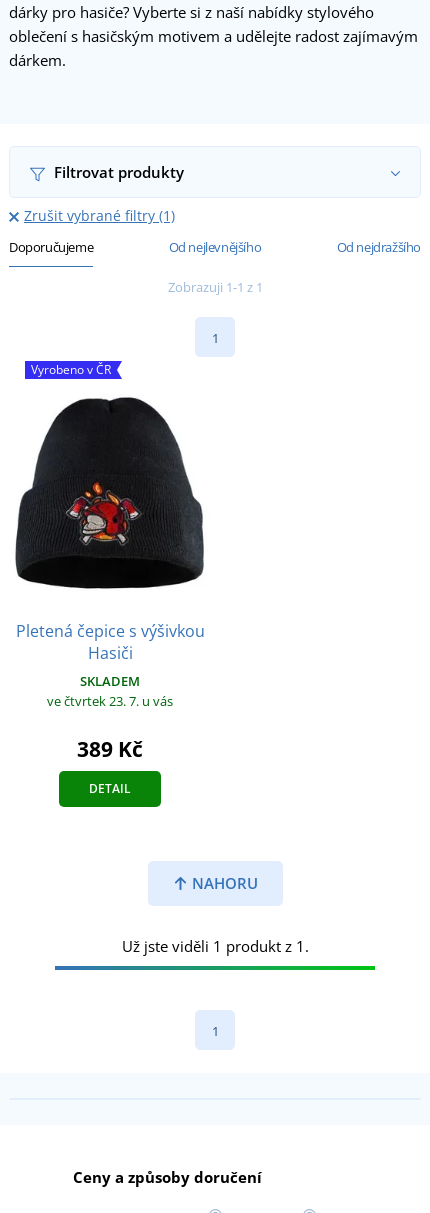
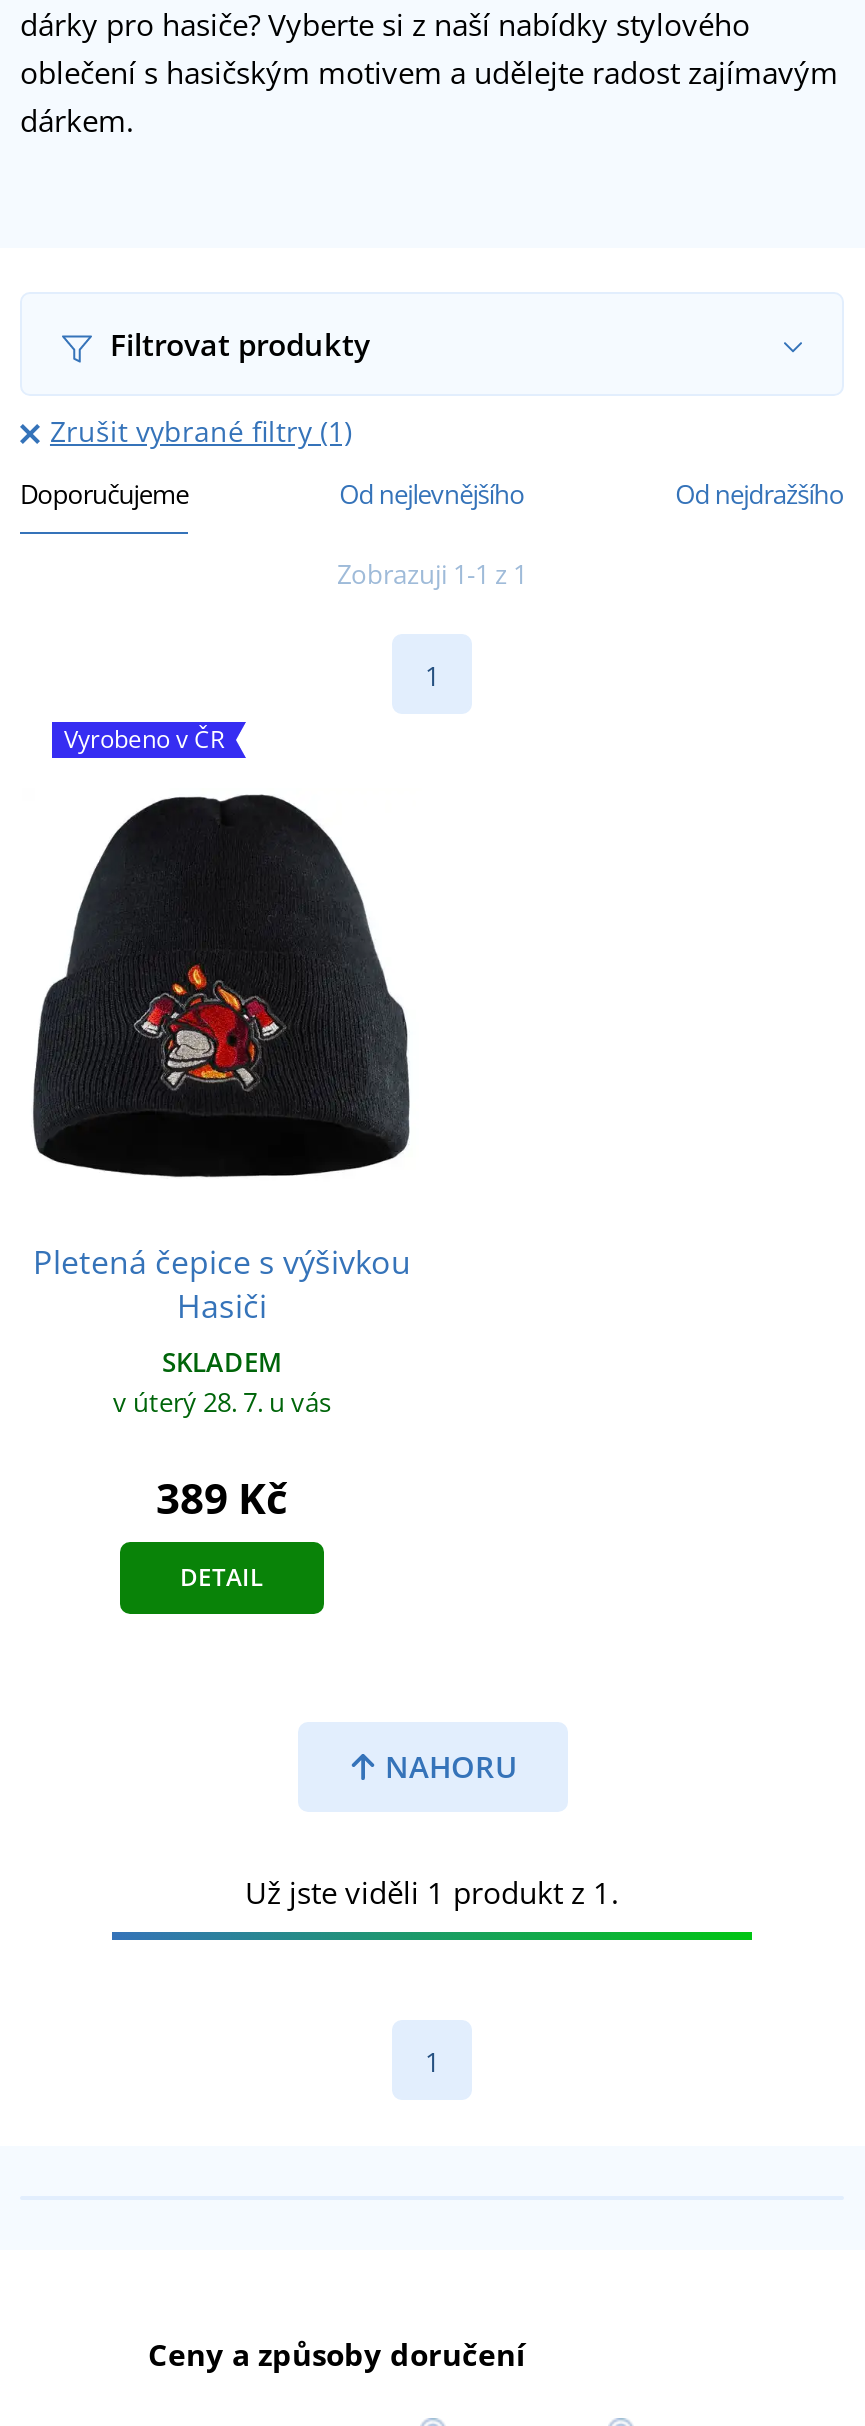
- ve čtvrtek 23. 7. u vás
+ v úterý 28. 7. u vás
